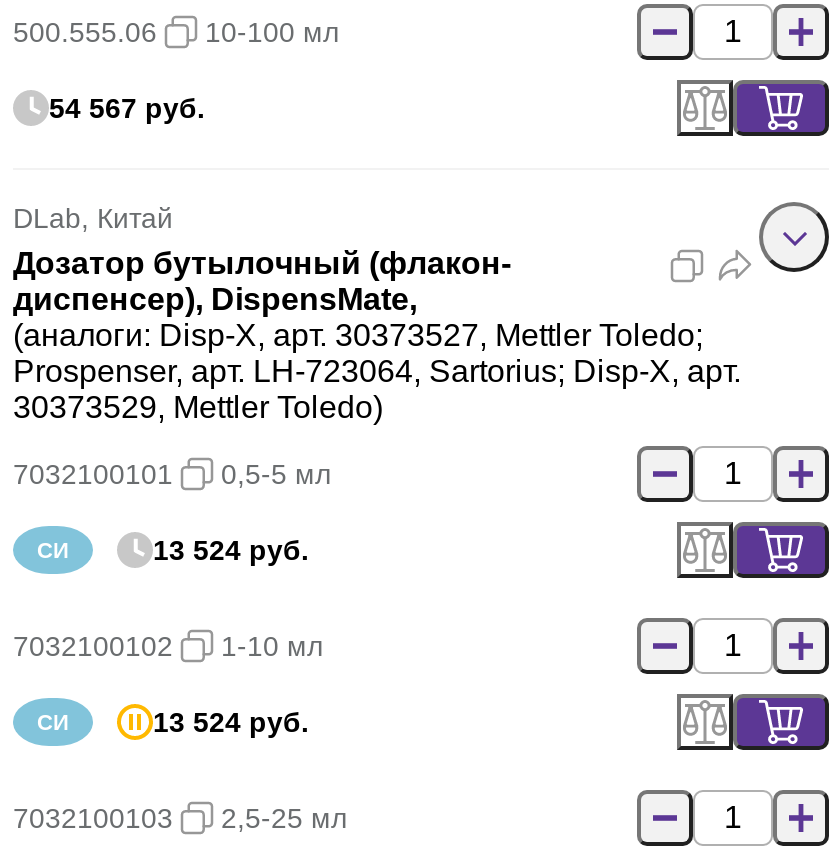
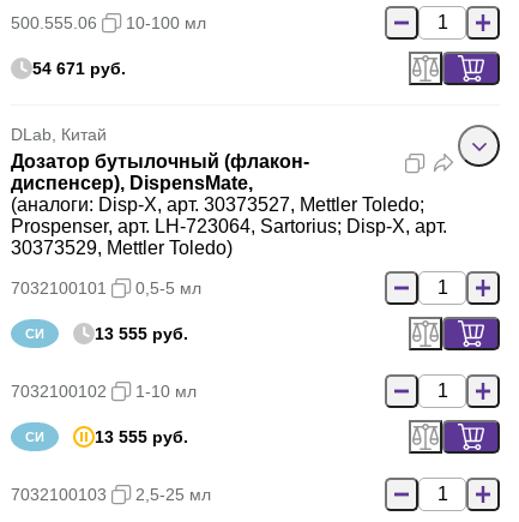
- 54 567 руб.
+ 54 671 руб.

- 13 524 руб.
+ 13 555 руб.

- 13 524 руб.
+ 13 555 руб.
